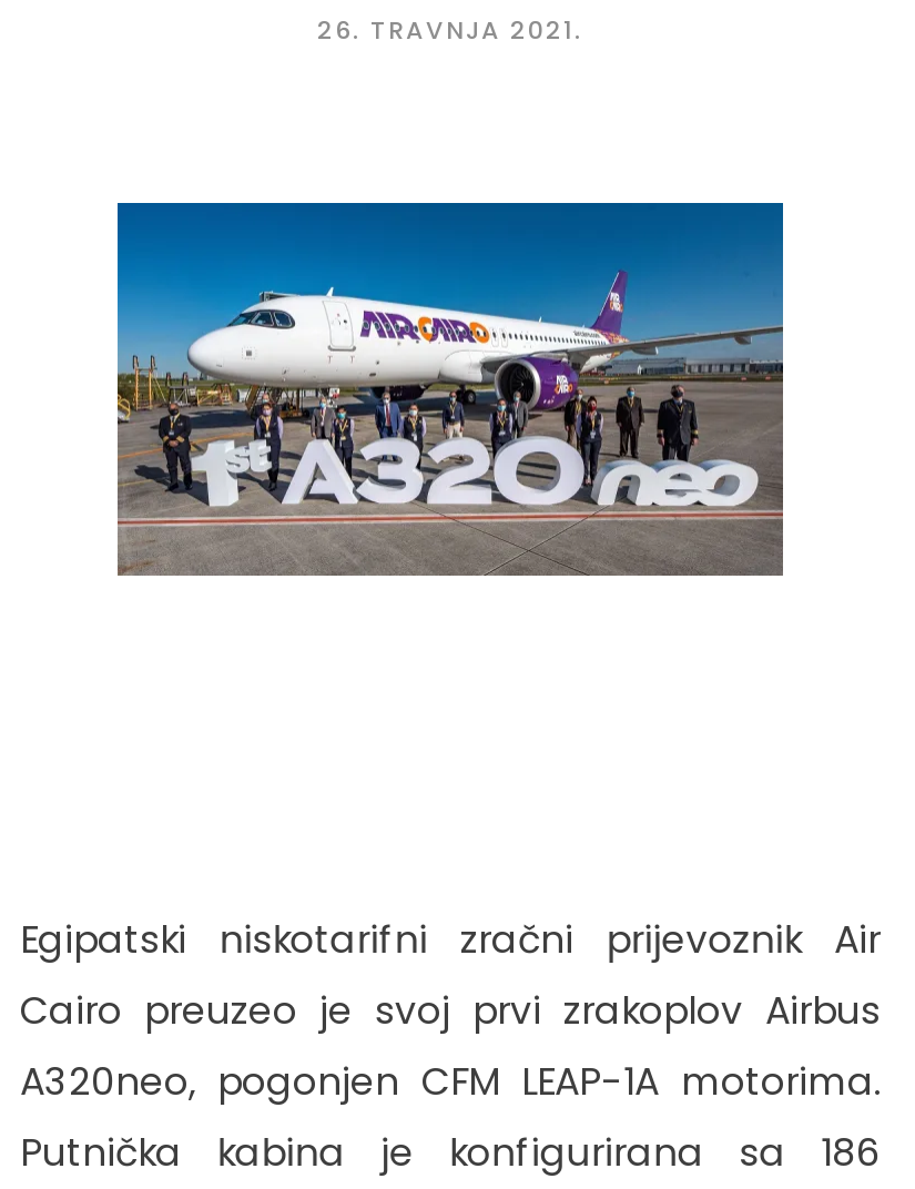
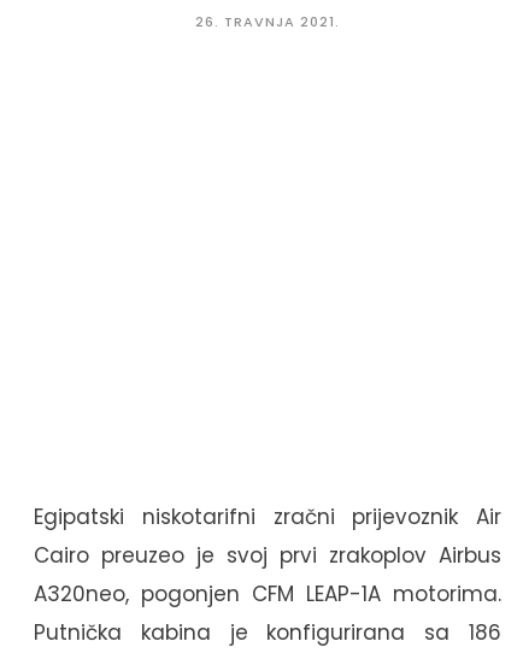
- [image]
